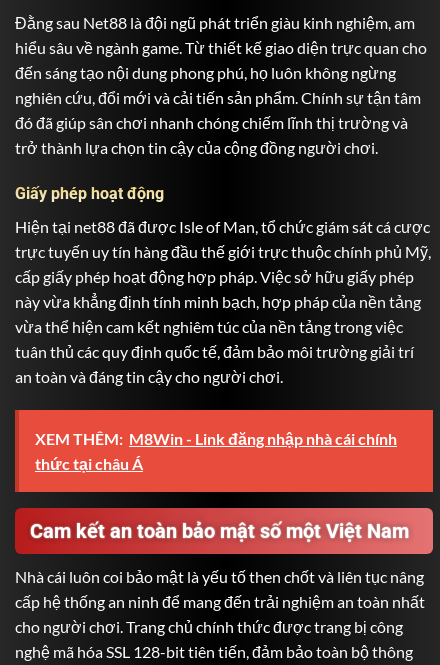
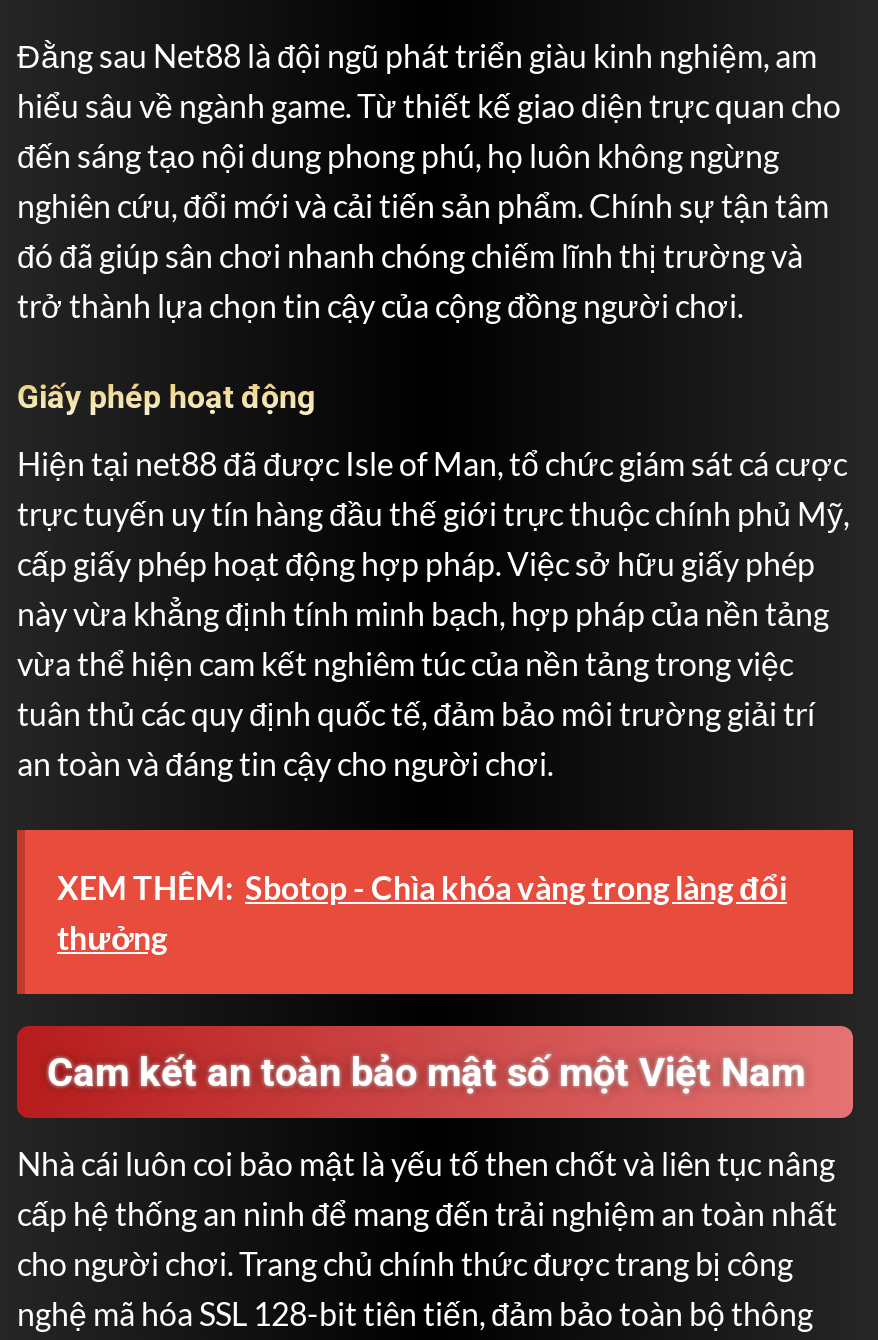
- XEM THÊM: M8Win - Link đăng nhập nhà cái chính
- thức tại châu Á
+ XEM THÊM: Sbotop - Chìa khóa vàng trong làng đổi
+ thưởng
